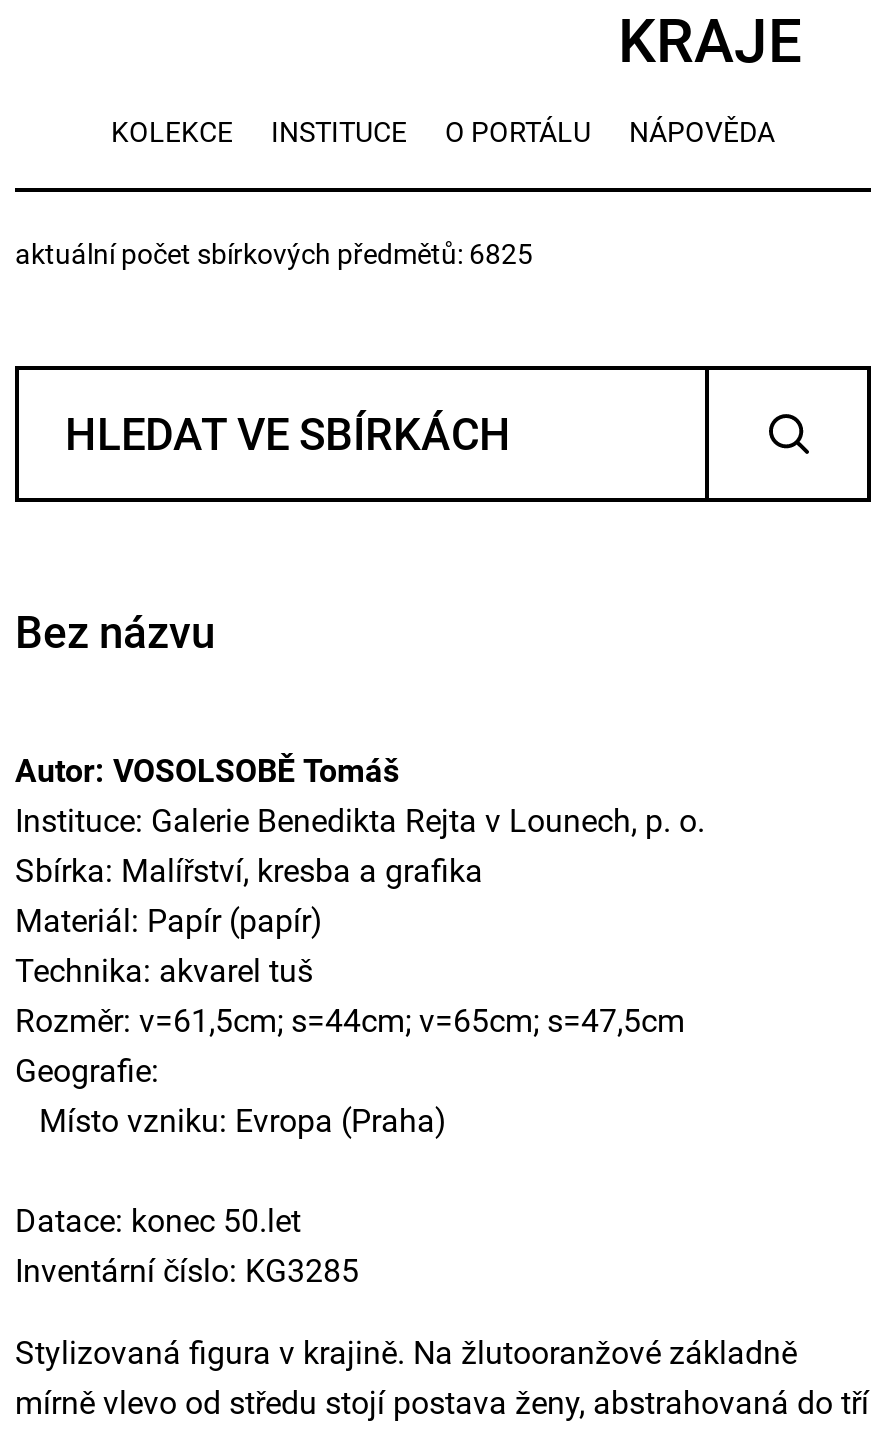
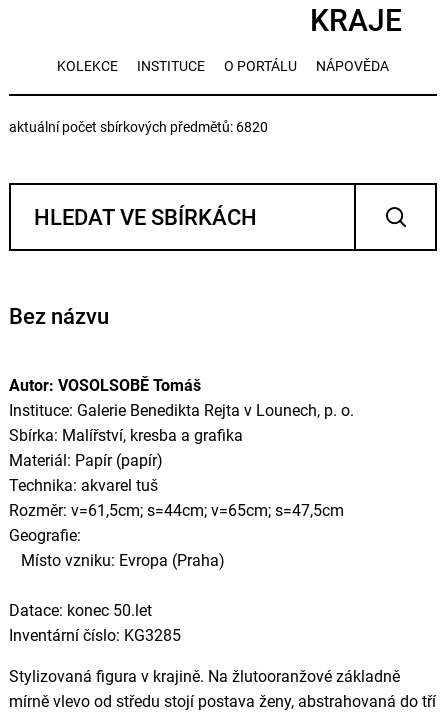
- aktuální počet sbírkových předmětů: 6825
+ aktuální počet sbírkových předmětů: 6820
